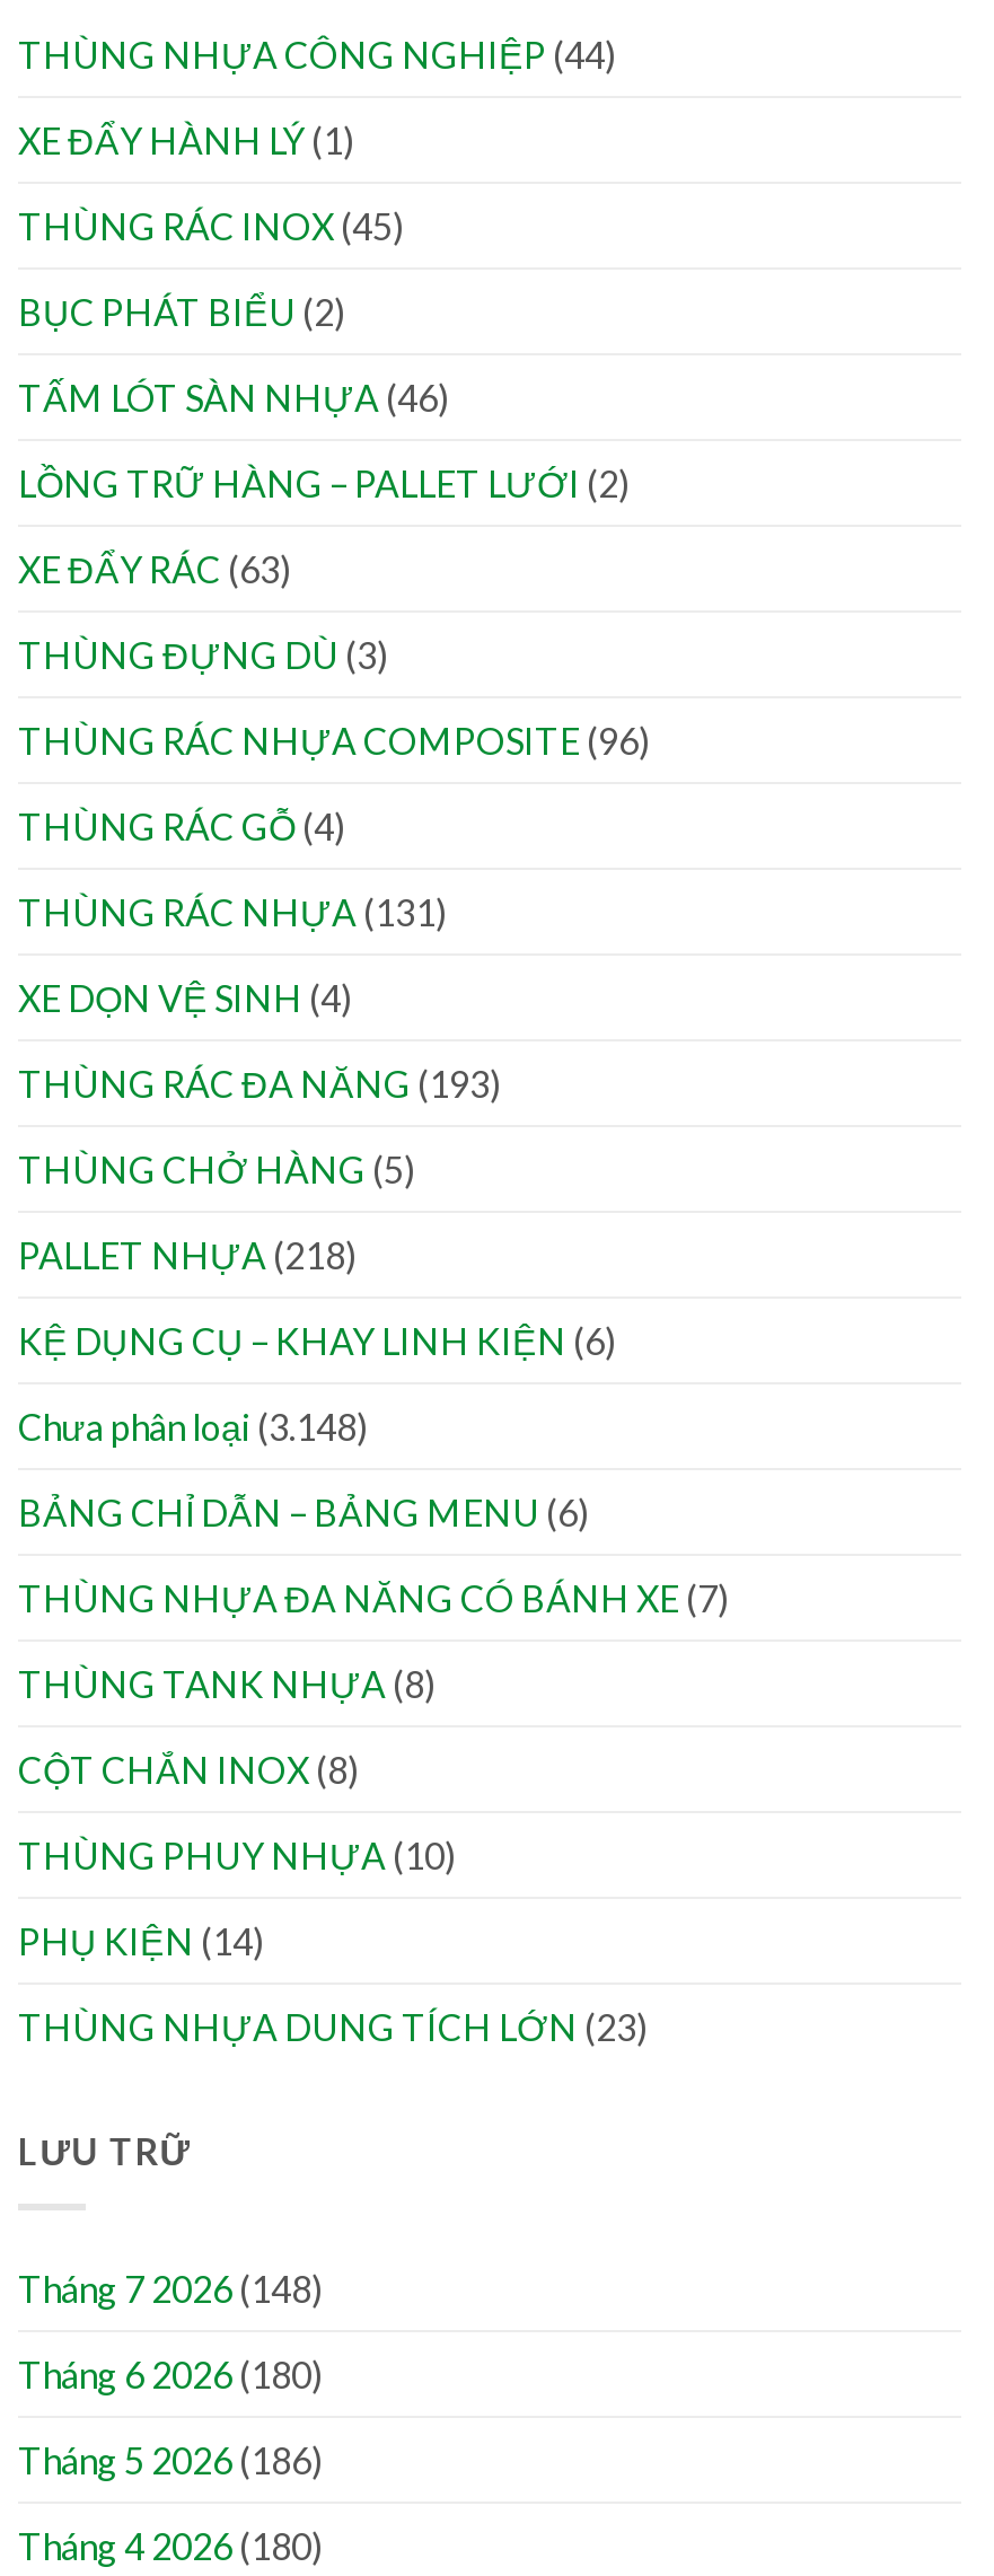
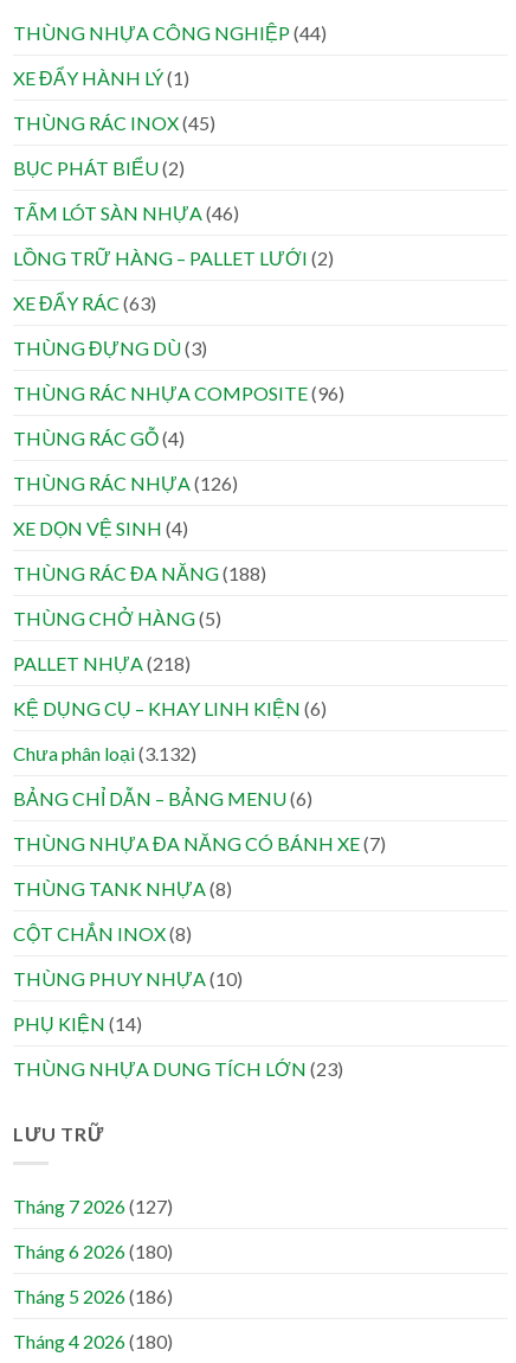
- THÙNG RÁC NHỰA (131)
+ THÙNG RÁC NHỰA (126)

- THÙNG RÁC ĐA NĂNG (193)
+ THÙNG RÁC ĐA NĂNG (188)

- Chưa phân loại (3.148)
+ Chưa phân loại (3.132)

- Tháng 7 2026 (148)
+ Tháng 7 2026 (127)
